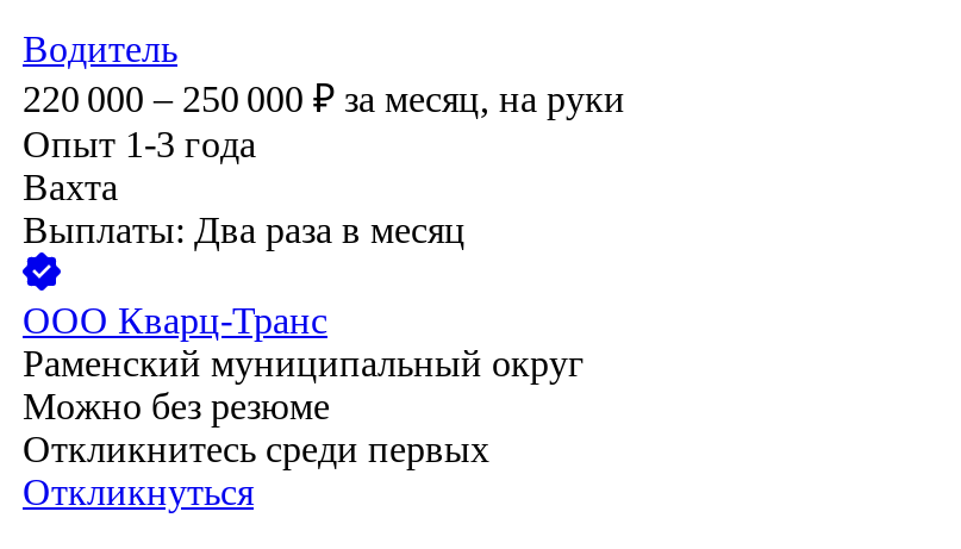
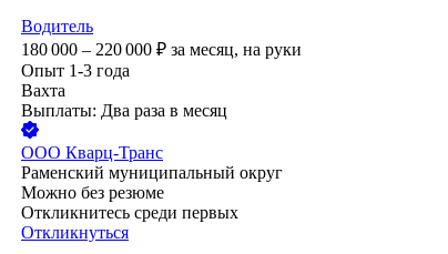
- 220 000 – 250 000 ₽ за месяц, на руки
+ 180 000 – 220 000 ₽ за месяц, на руки
